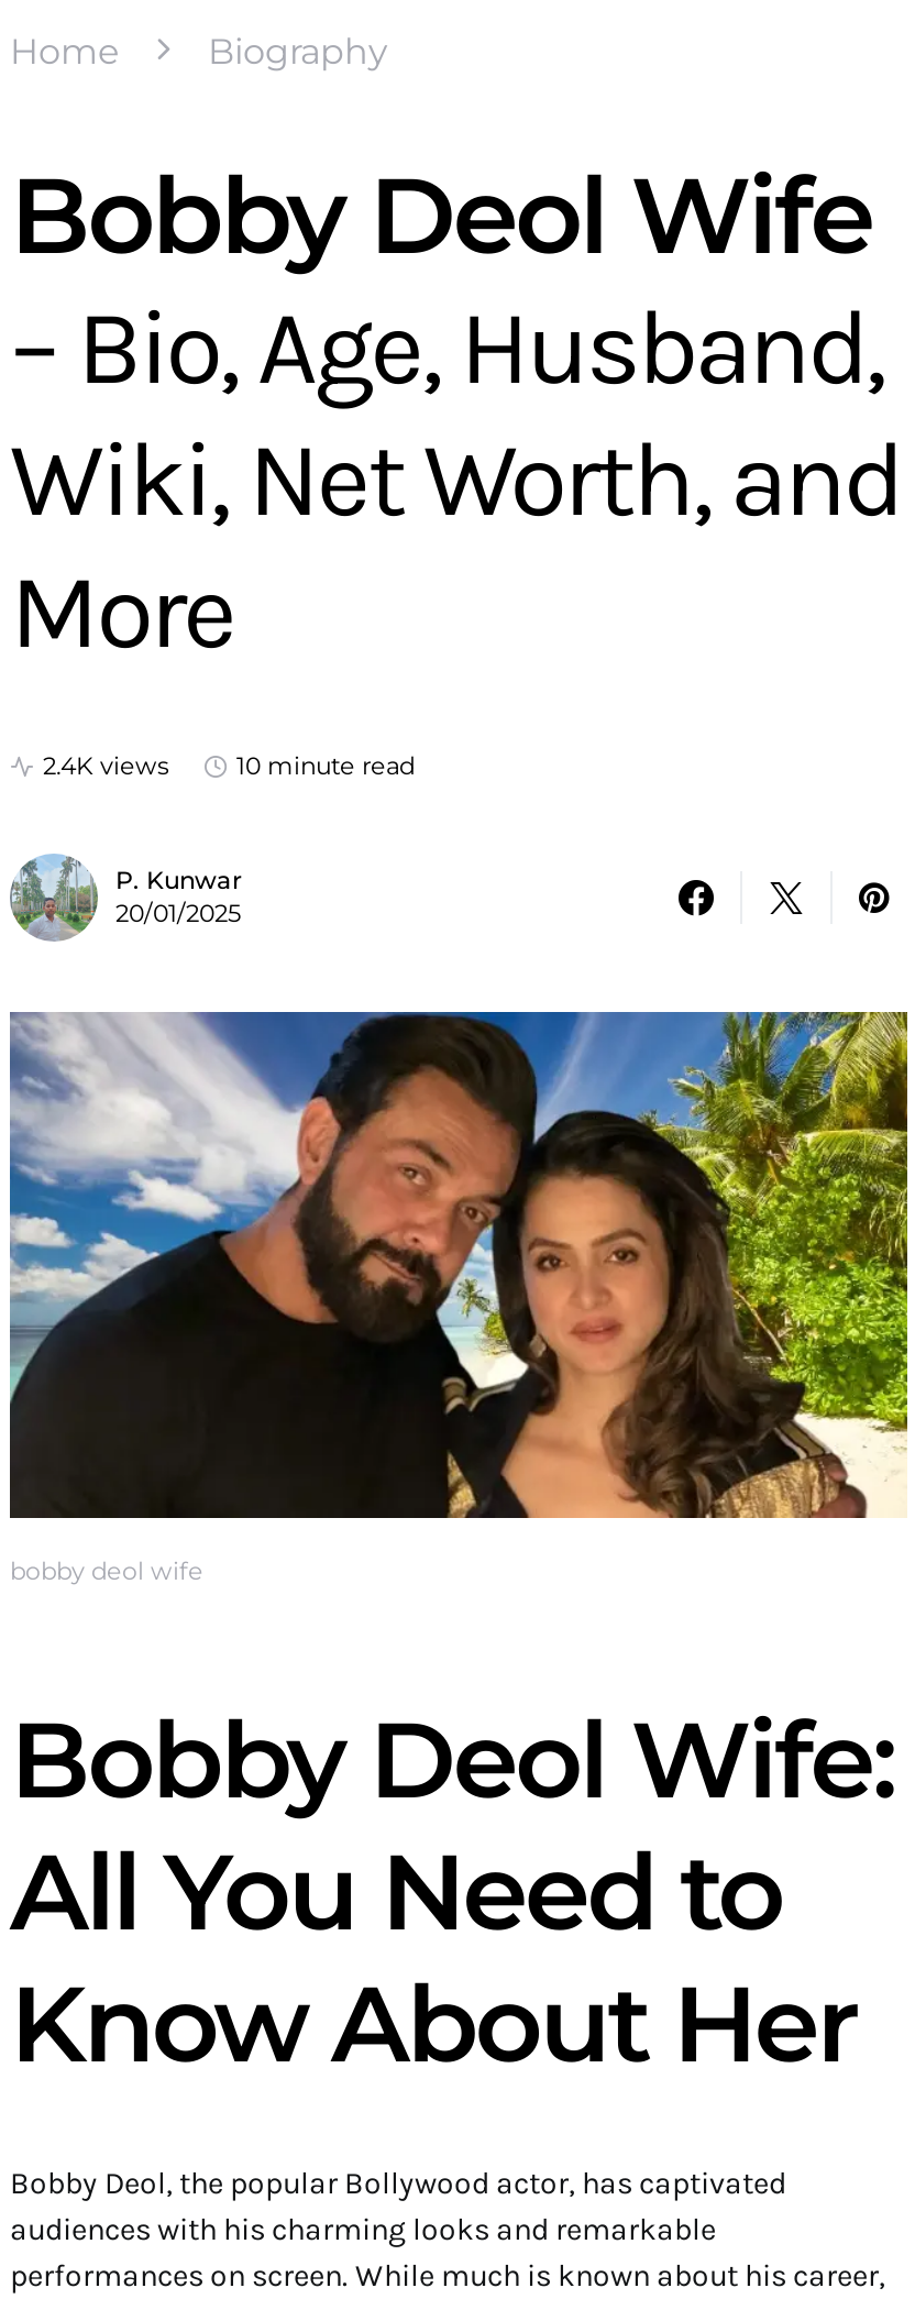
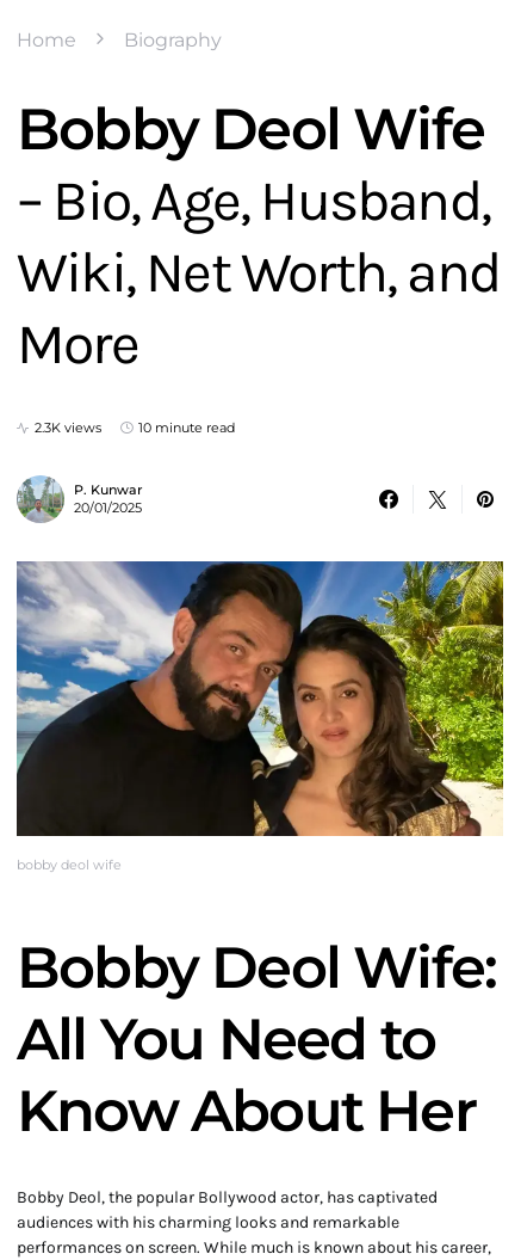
- 2.4K views
+ 2.3K views
